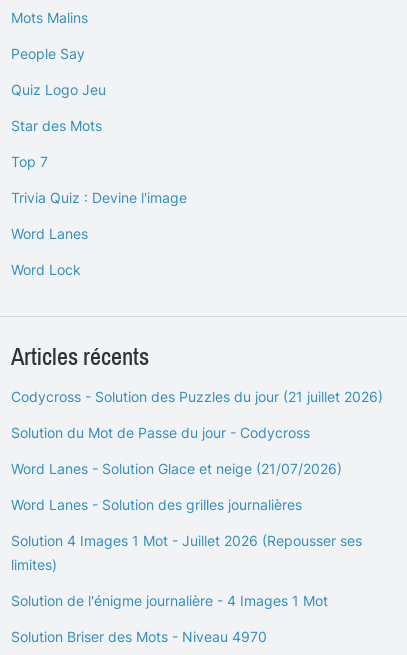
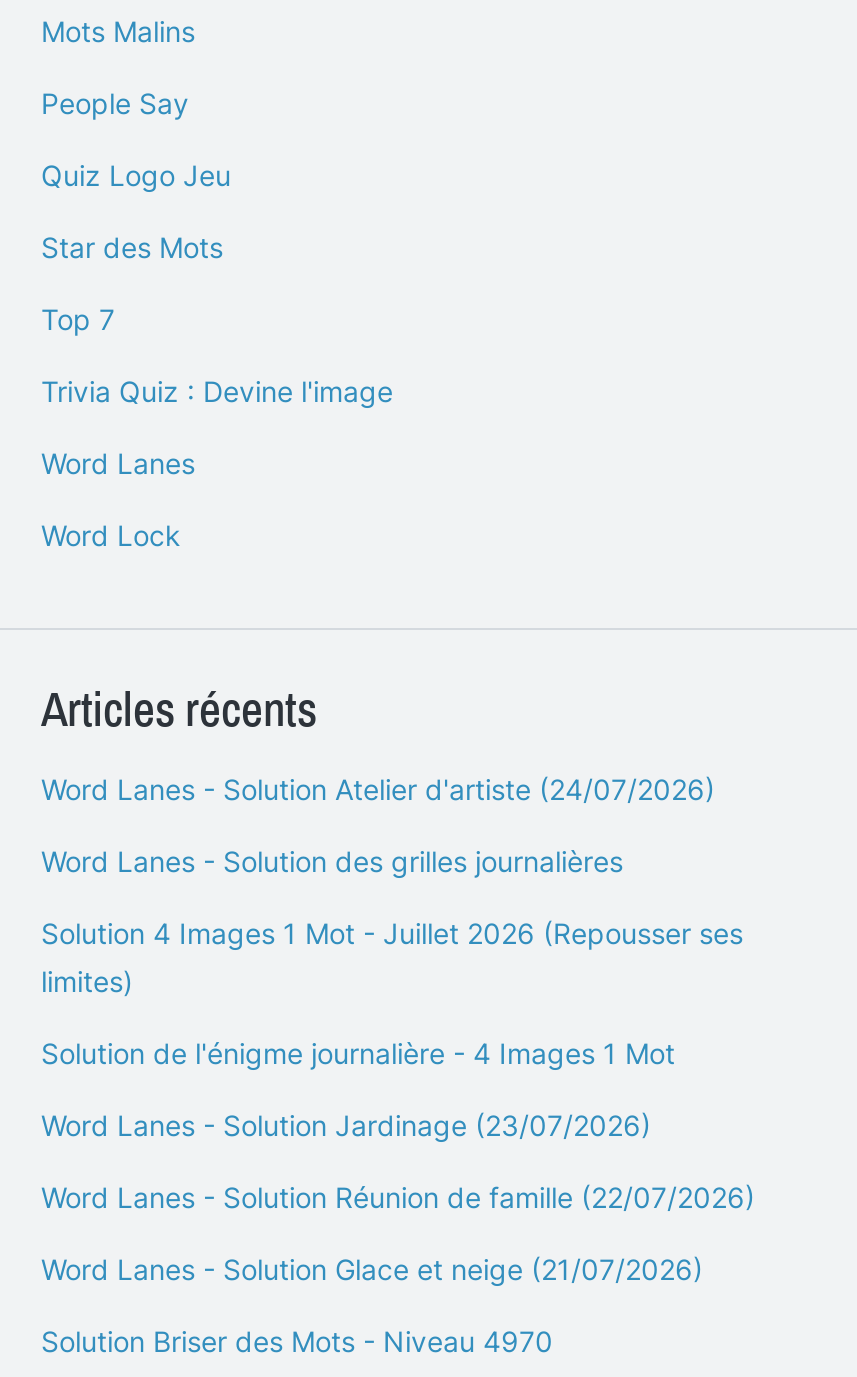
- Codycross - Solution des Puzzles du jour (21 juillet 2026)
- Solution du Mot de Passe du jour - Codycross
+ Word Lanes - Solution Atelier d'artiste (24/07/2026)

moved down: Word Lanes - Solution Glace et neige (21/07/2026)

moved up: Word Lanes - Solution des grilles journalières | Solution 4 Images 1 Mot - Juillet 2026 (Repousser ses | limites) | Solution de l'énigme journalière - 4 Images 1 Mot

+ Word Lanes - Solution Jardinage (23/07/2026)
+ Word Lanes - Solution Réunion de famille (22/07/2026)
